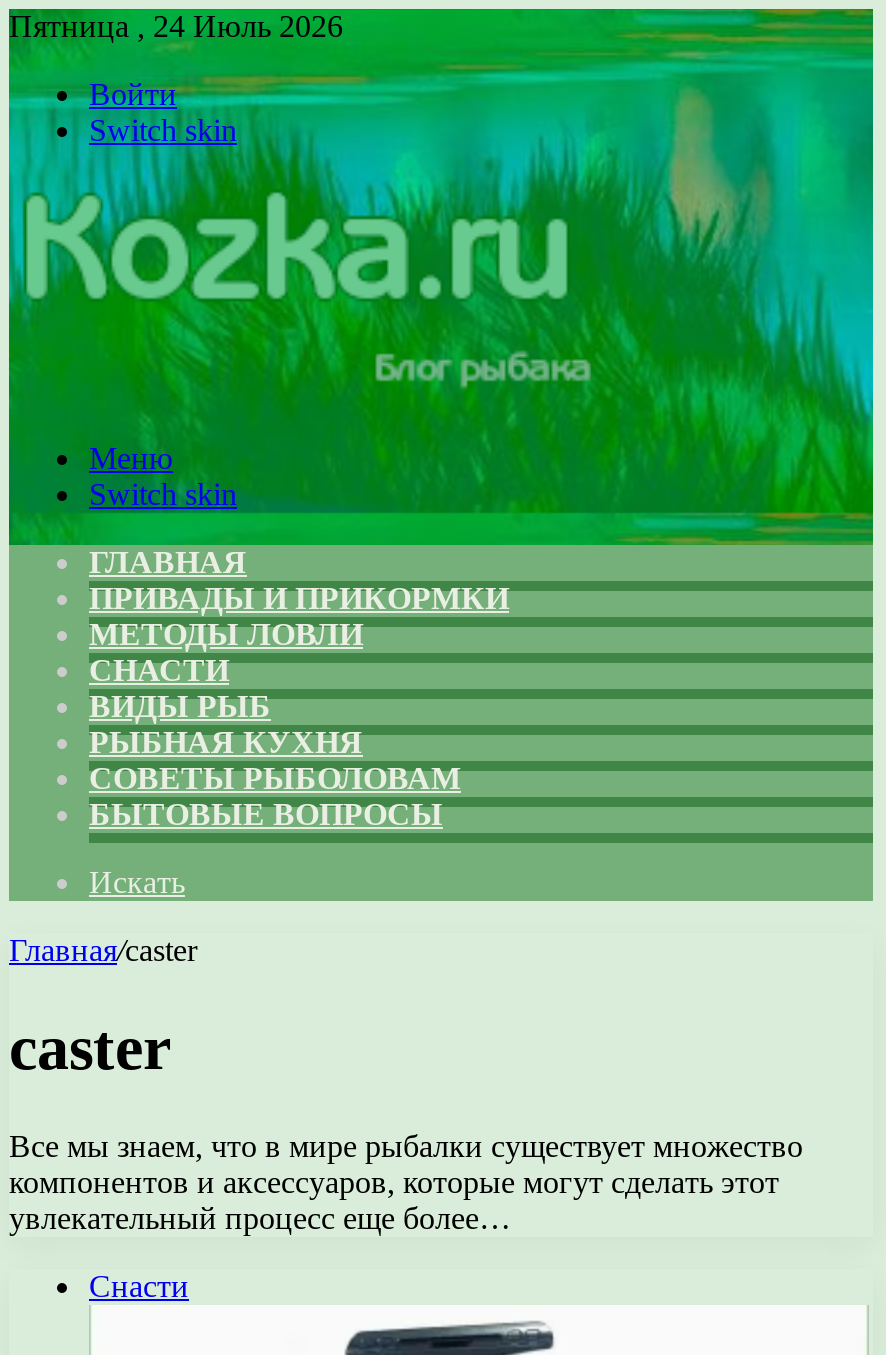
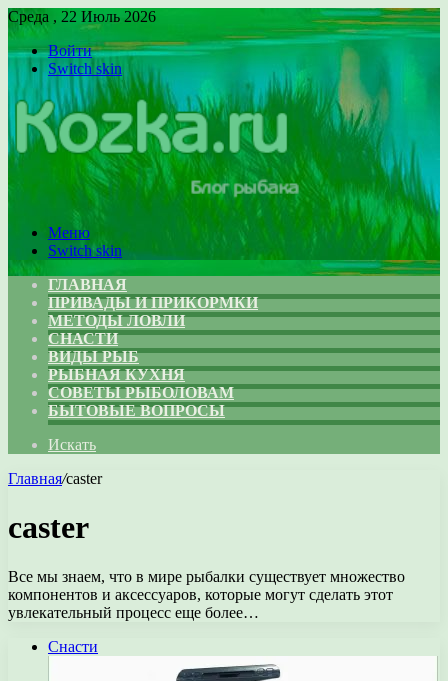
- Пятница , 24 Июль 2026
+ Среда , 22 Июль 2026
